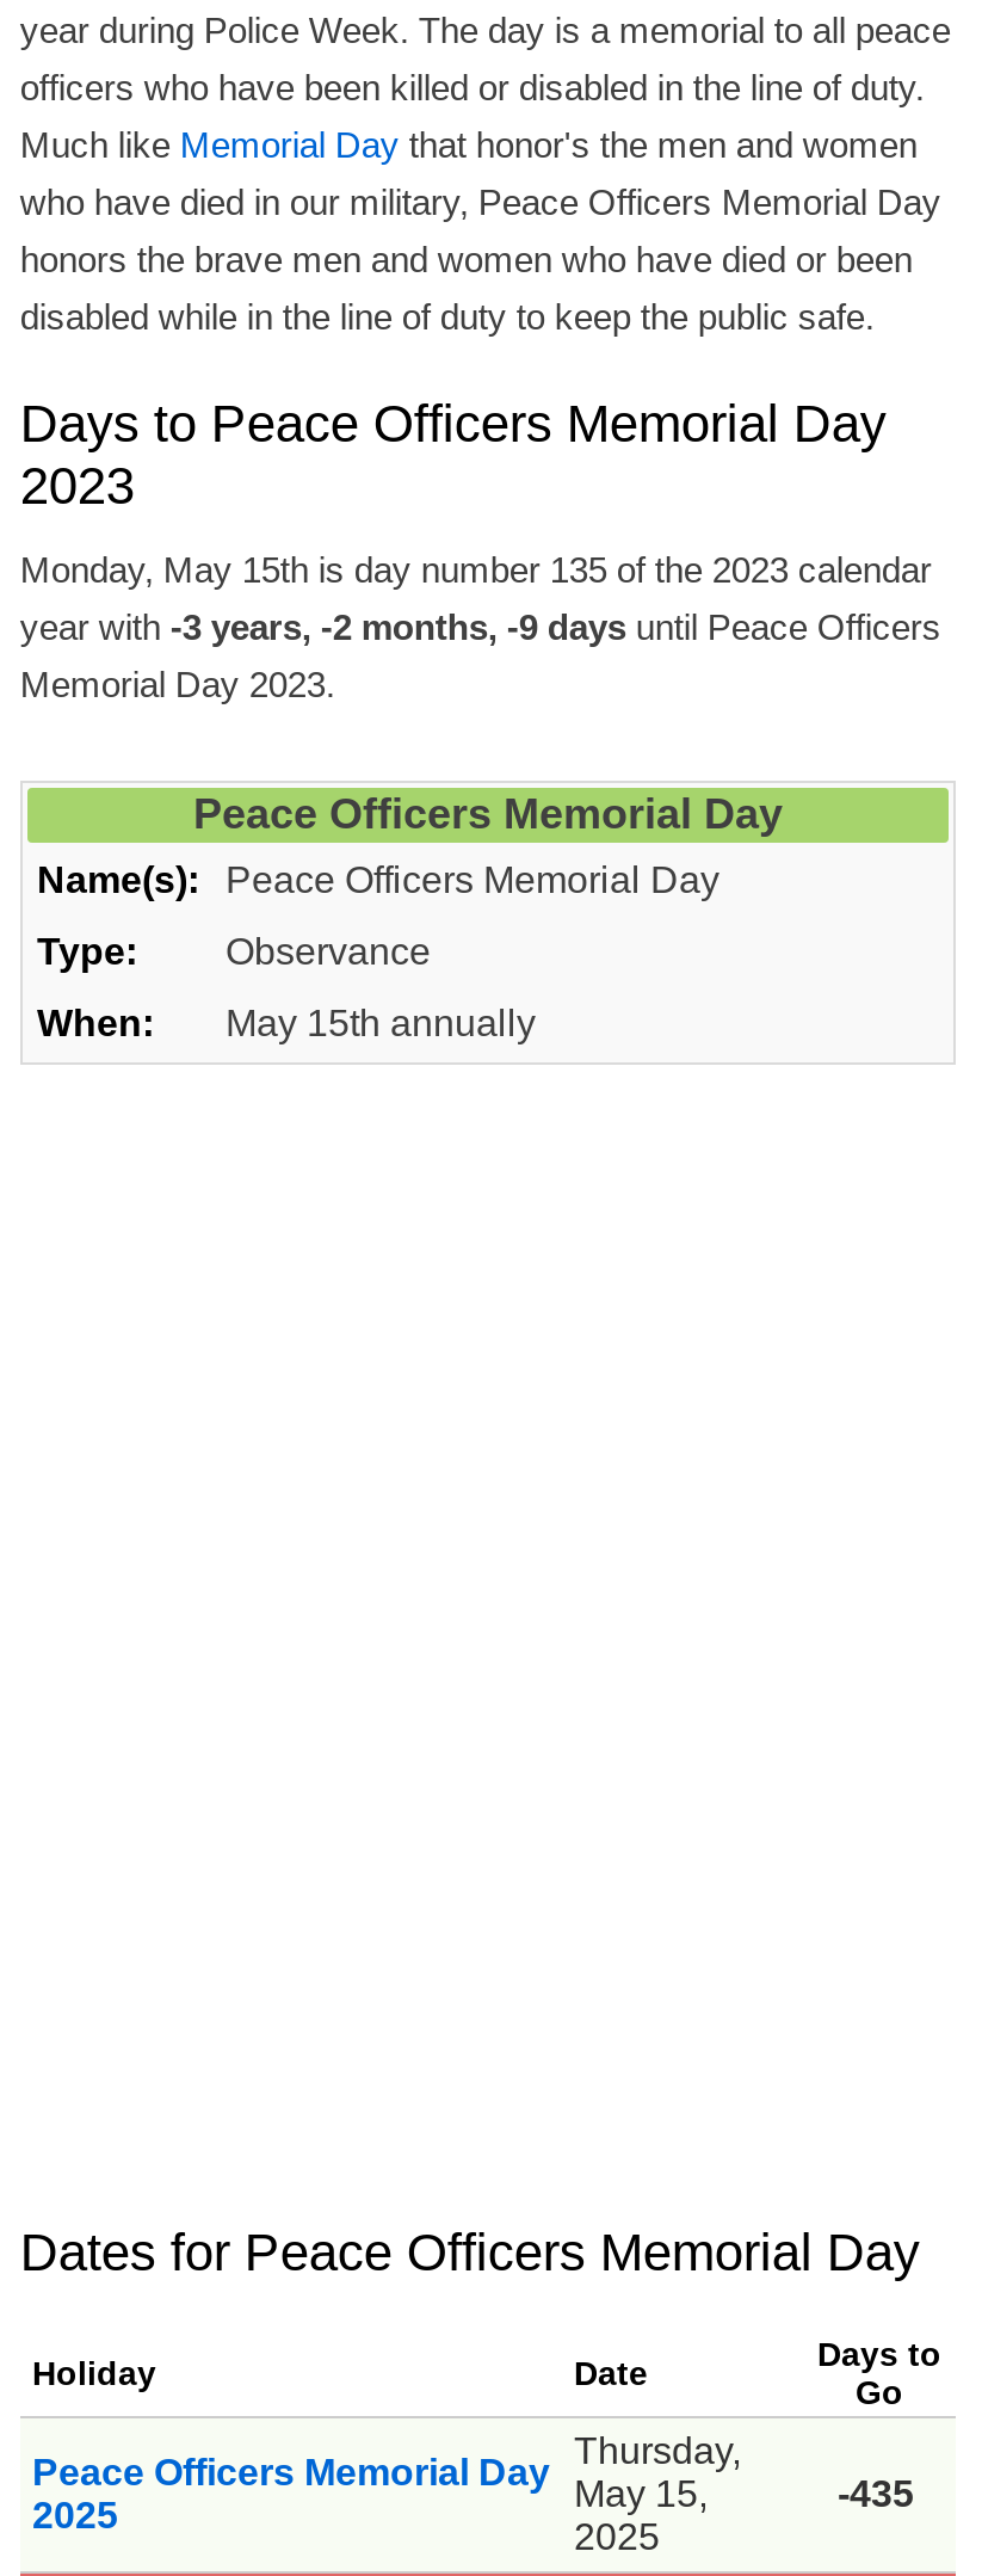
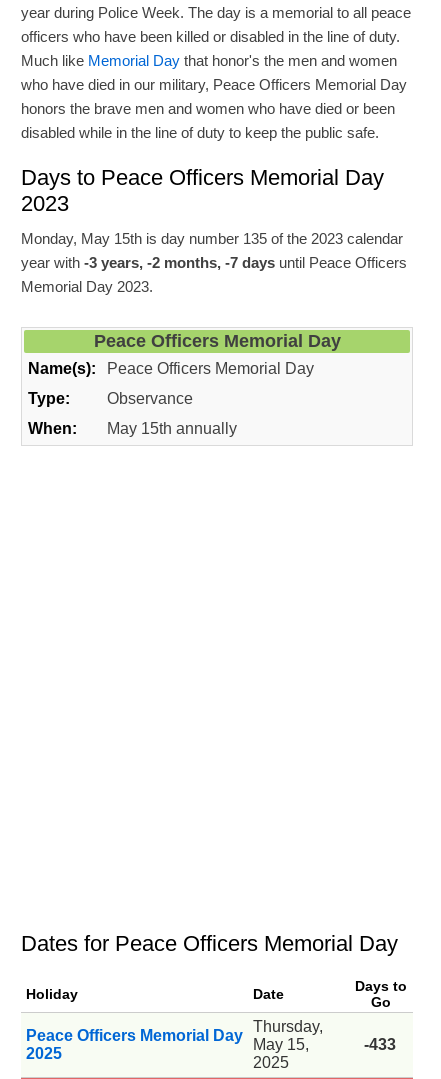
- year with -3 years, -2 months, -9 days until Peace Officers
+ year with -3 years, -2 months, -7 days until Peace Officers

- -435
+ -433
